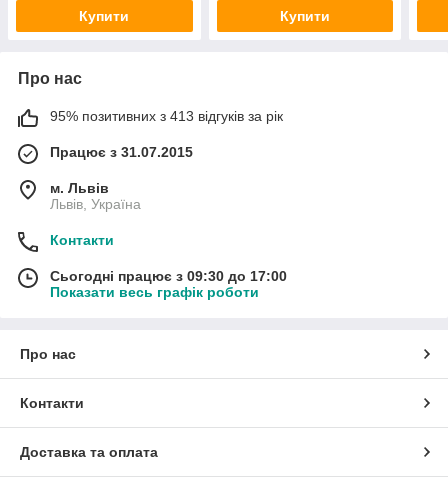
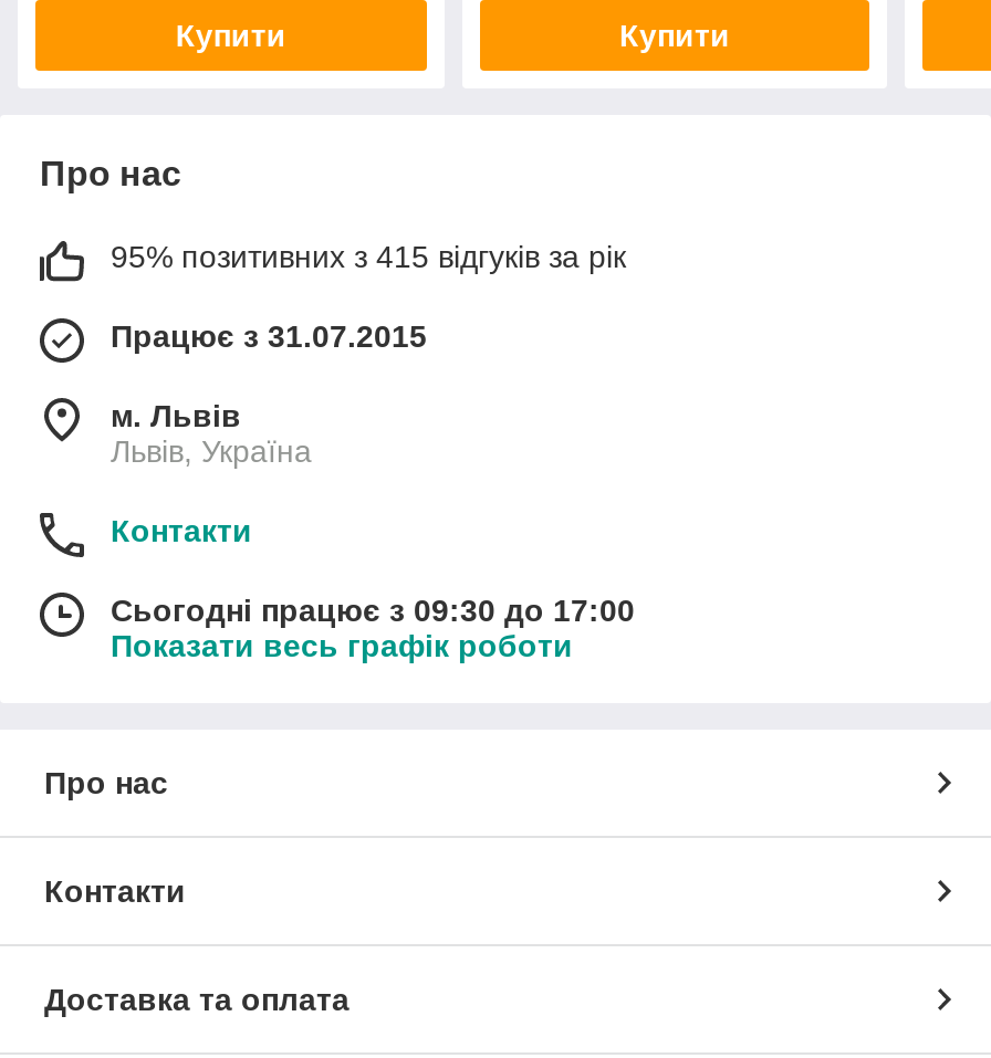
- 95% позитивних з 413 відгуків за рік
+ 95% позитивних з 415 відгуків за рік
